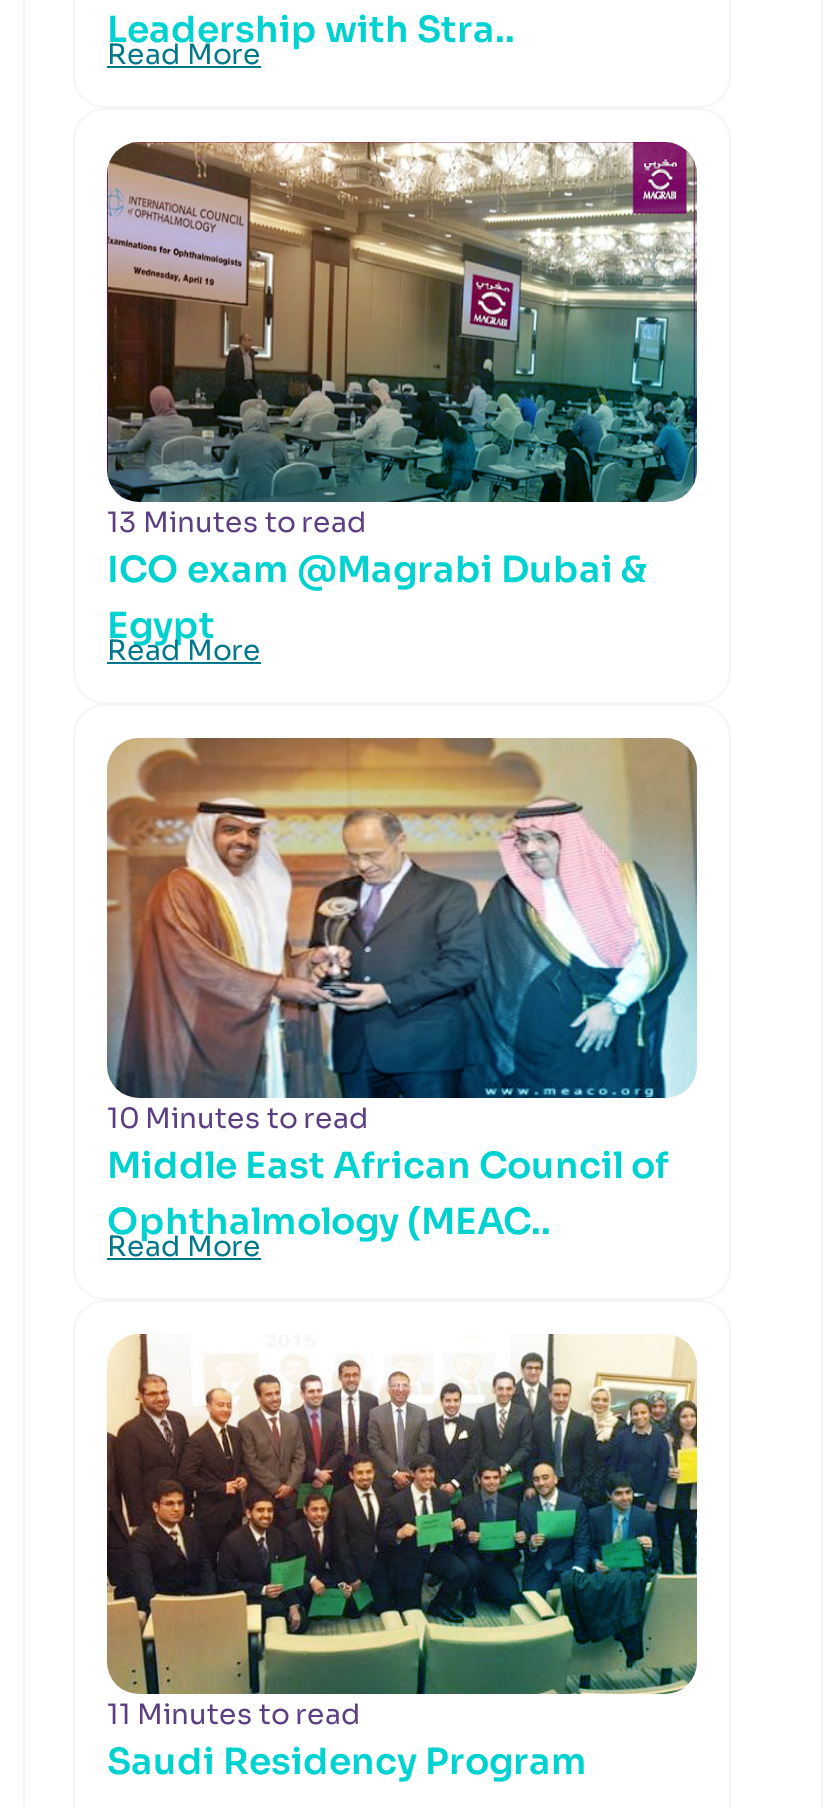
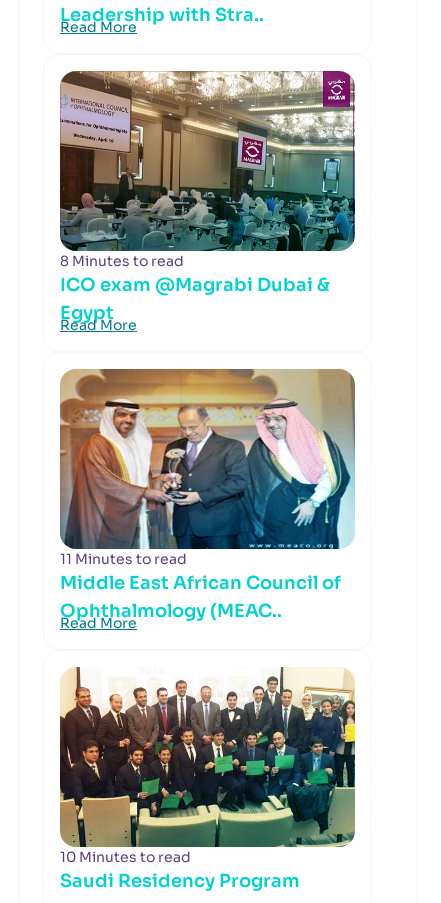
- 13 Minutes to read
+ 8 Minutes to read

moved down: 10 Minutes to read

moved up: 11 Minutes to read
